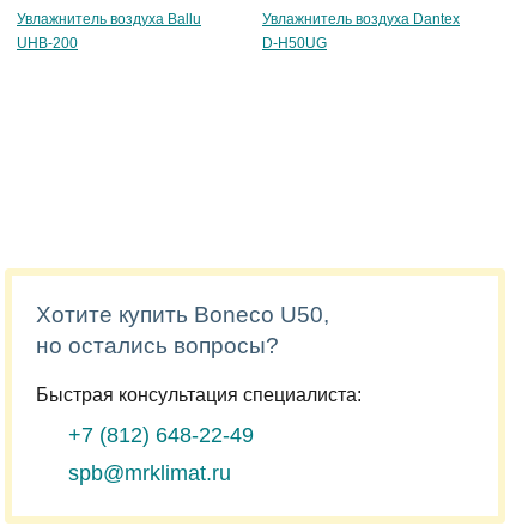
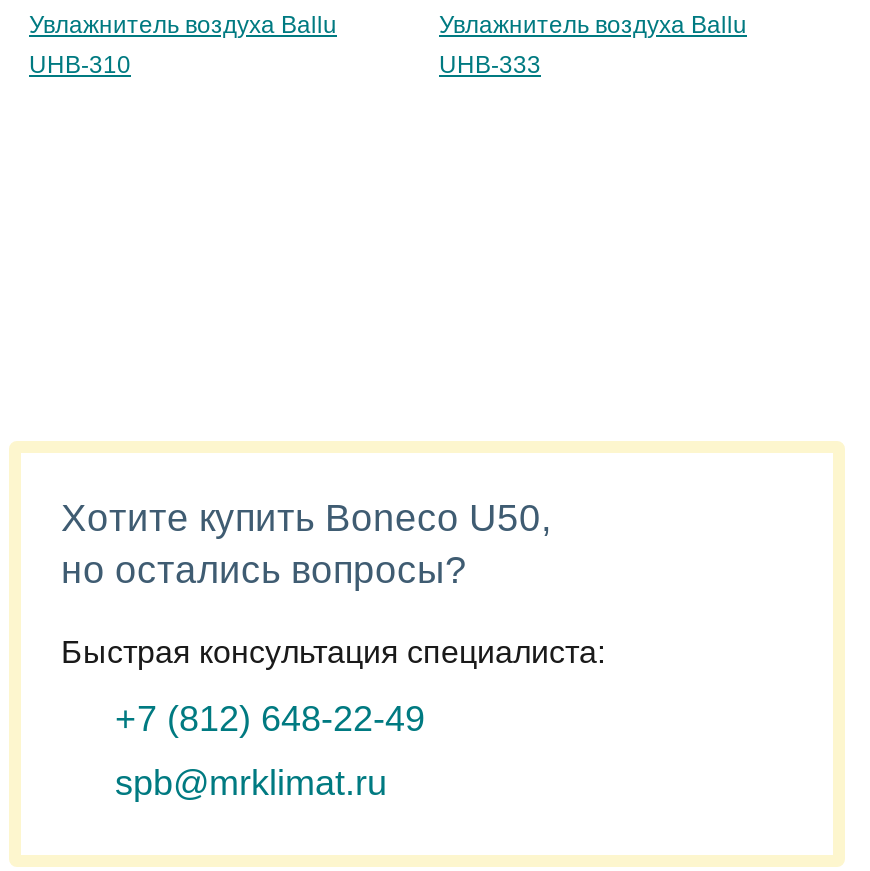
- Увлажнитель воздуха Dantex
- D-H50UG
+ Увлажнитель воздуха Ballu
+ UHB-333

- UHB-200
+ UHB-310
